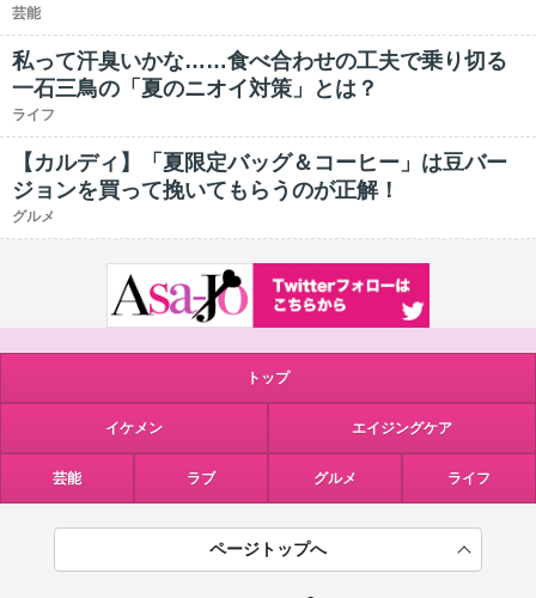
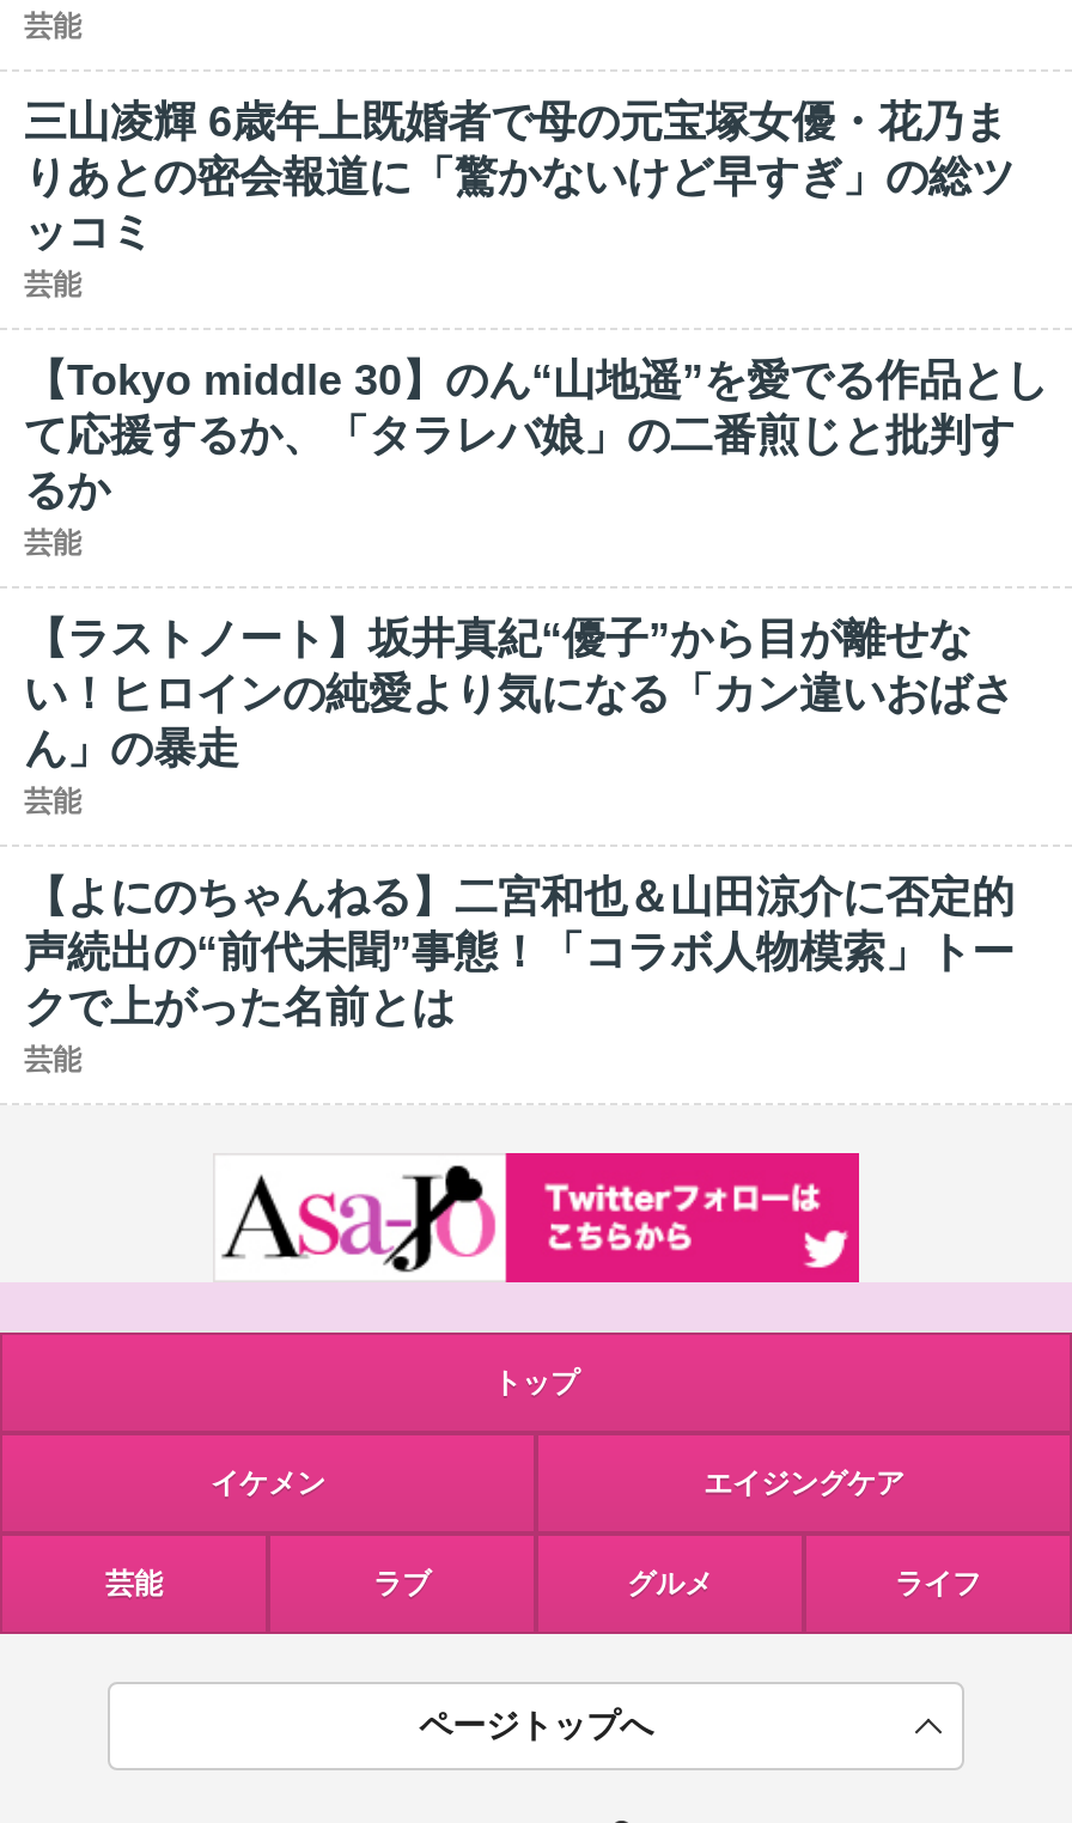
- 私って汗臭いかな……食べ合わせの工夫で乗り切る
- 一石三鳥の「夏のニオイ対策」とは？
- ライフ
- 【カルディ】「夏限定バッグ＆コーヒー」は豆バー
- ジョンを買って挽いてもらうのが正解！
- グルメ
+ 三山凌輝 6歳年上既婚者で母の元宝塚女優・花乃ま
+ りあとの密会報道に「驚かないけど早すぎ」の総ツ
+ ッコミ
+ 芸能
+ 【Tokyo middle 30】のん“山地遥”を愛でる作品とし
+ て応援するか、「タラレバ娘」の二番煎じと批判す
+ るか
+ 芸能
+ 【ラストノート】坂井真紀“優子”から目が離せな
+ い！ヒロインの純愛より気になる「カン違いおばさ
+ ん」の暴走
+ 芸能
+ 【よにのちゃんねる】二宮和也＆山田涼介に否定的
+ 声続出の“前代未聞”事態！「コラボ人物模索」トー
+ クで上がった名前とは
+ 芸能
